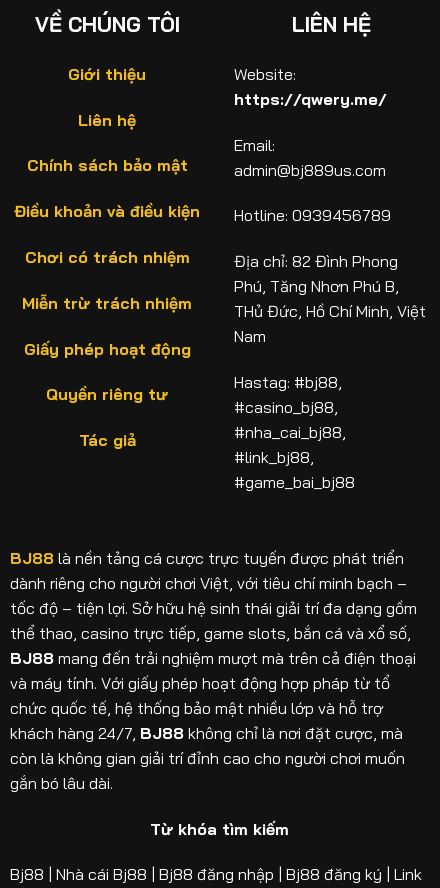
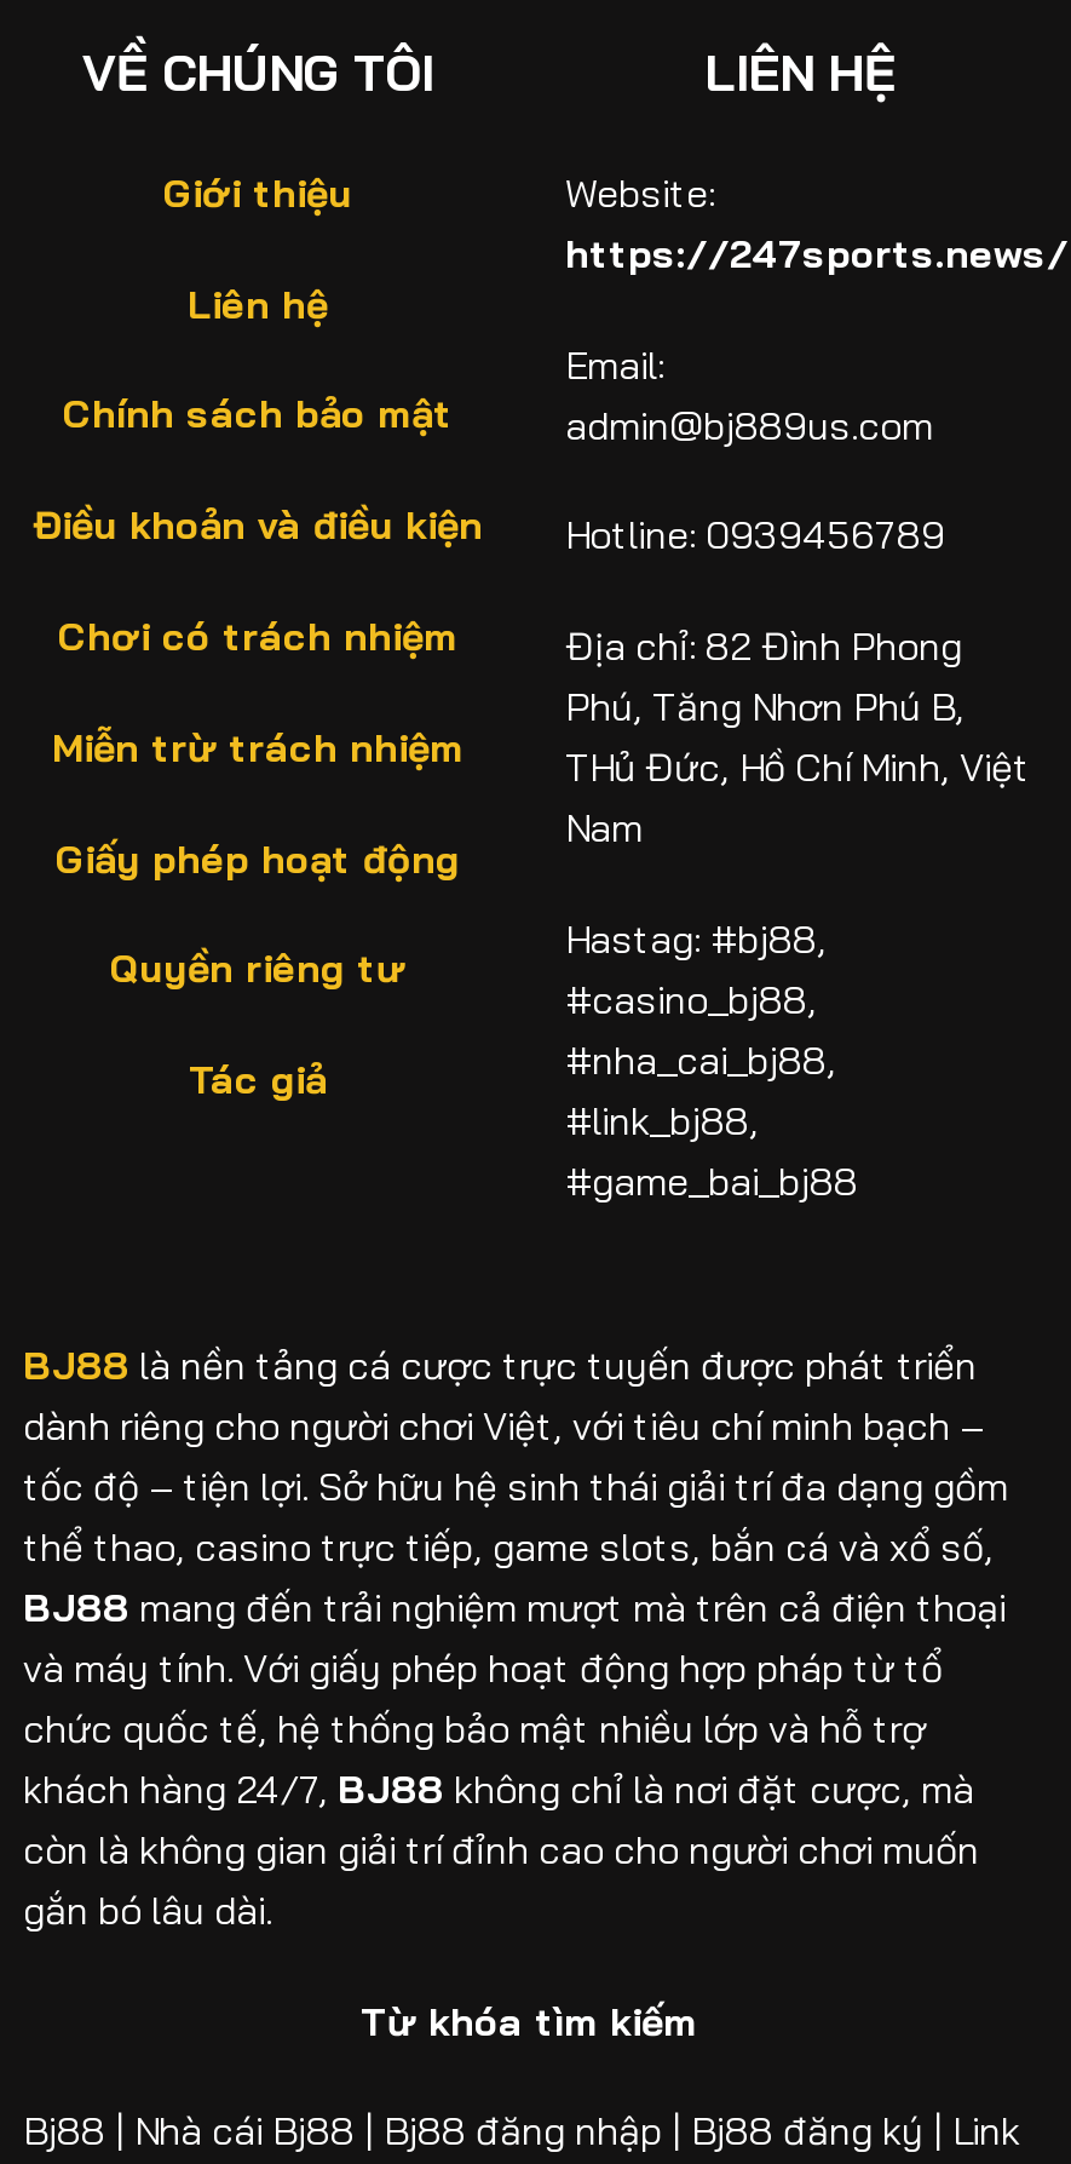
- https://qwery.me/
+ https://247sports.news/
